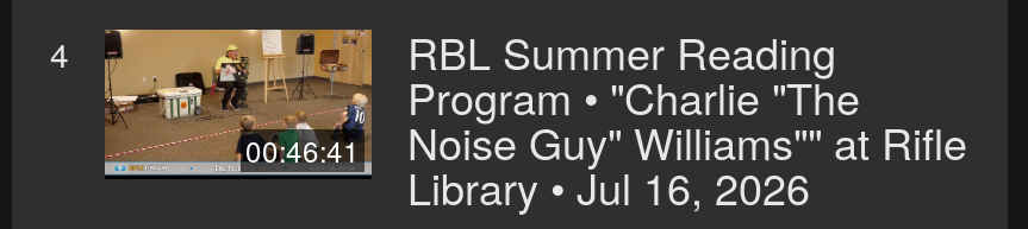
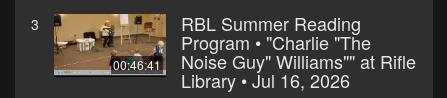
- 4
+ 3
